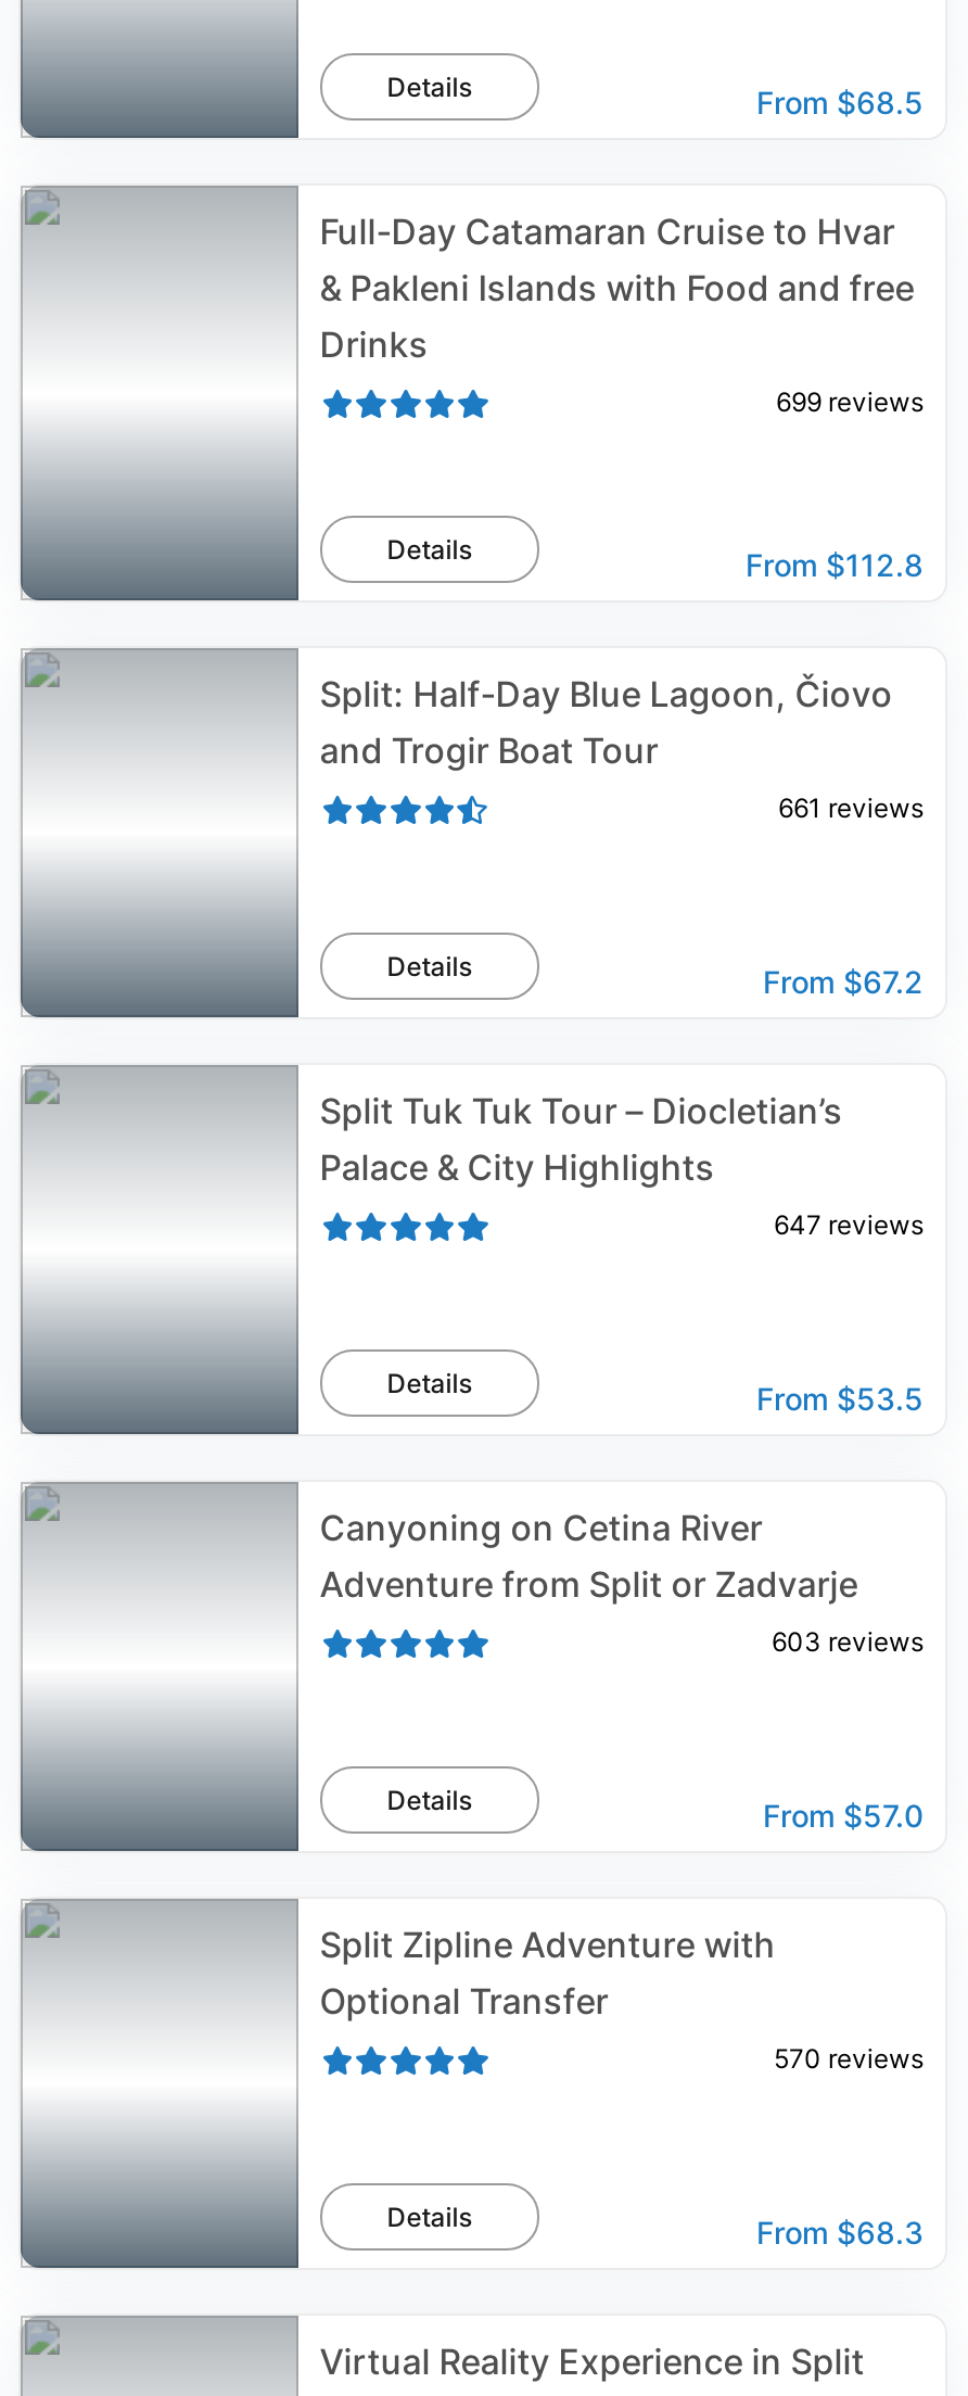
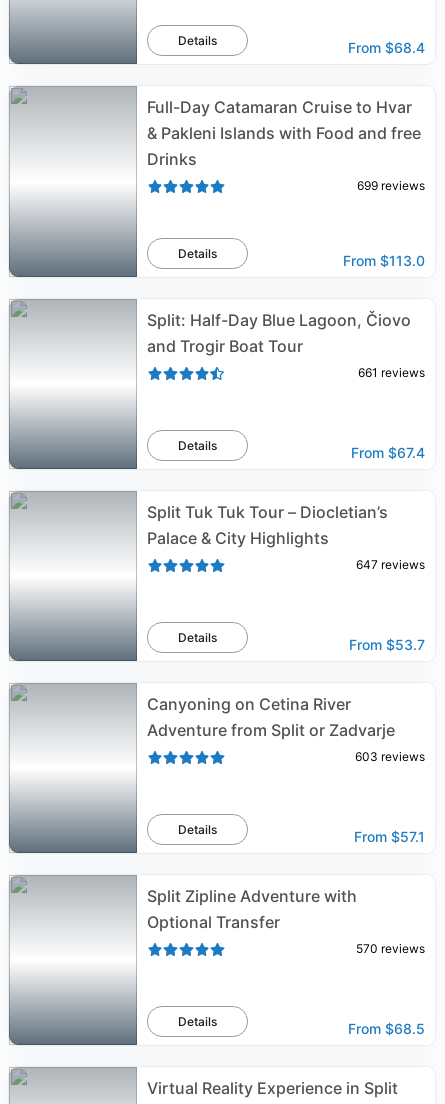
- From $68.5
+ From $68.4

- From $112.8
+ From $113.0

- From $67.2
+ From $67.4

- From $53.5
+ From $53.7

- From $57.0
+ From $57.1

- From $68.3
+ From $68.5
